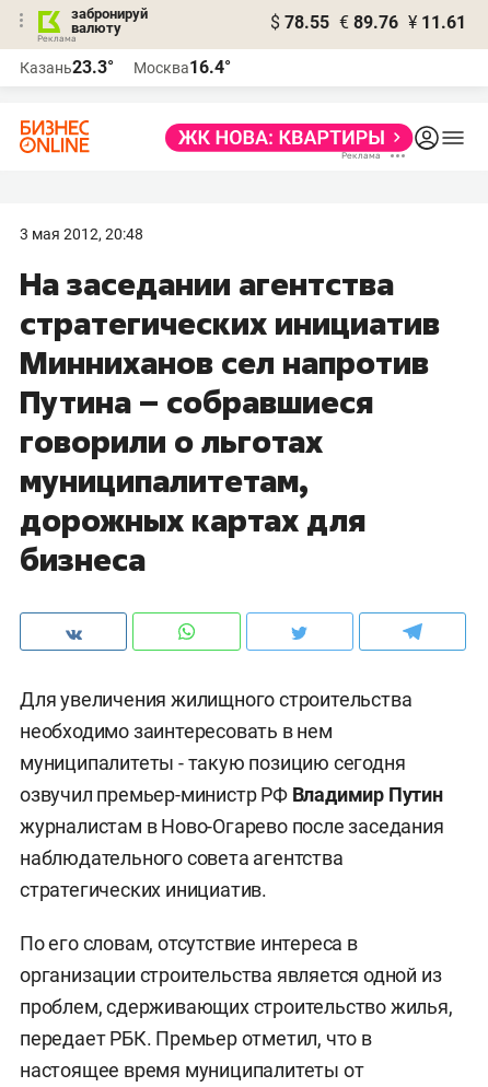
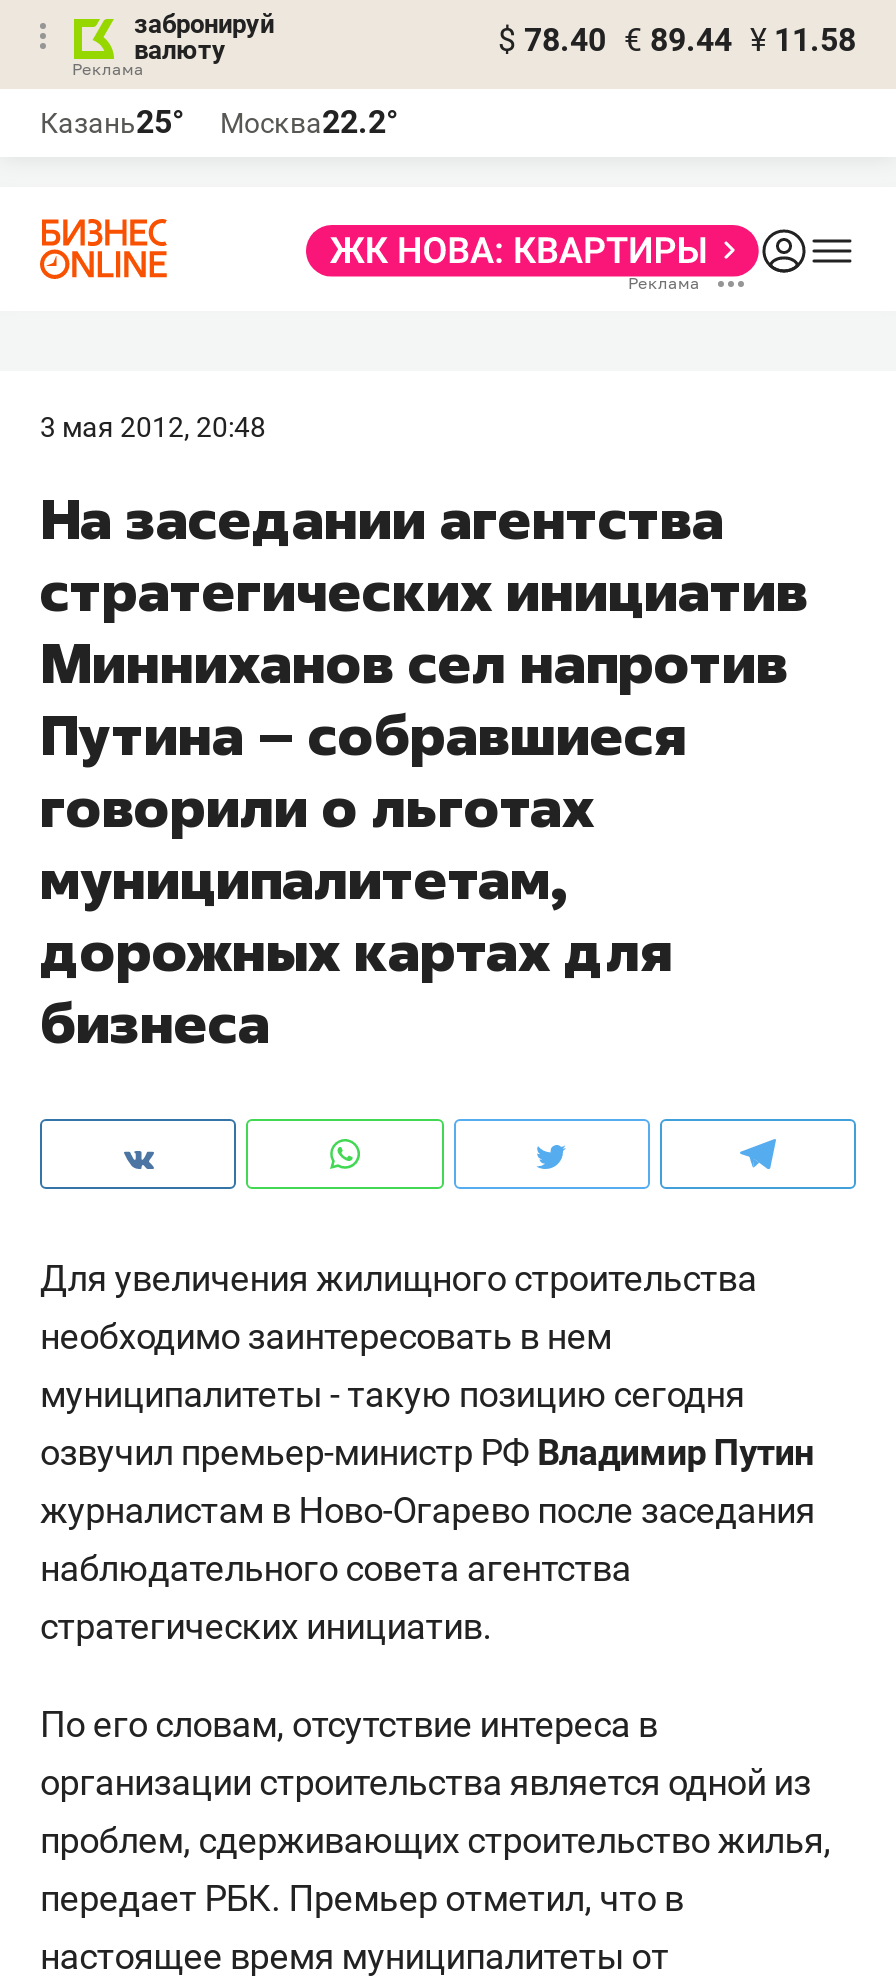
- $ 78.55 € 89.76 ¥ 11.61
+ $ 78.40 € 89.44 ¥ 11.58

- Казань23.3°
+ Казань25°

- Москва16.4°
+ Москва22.2°
